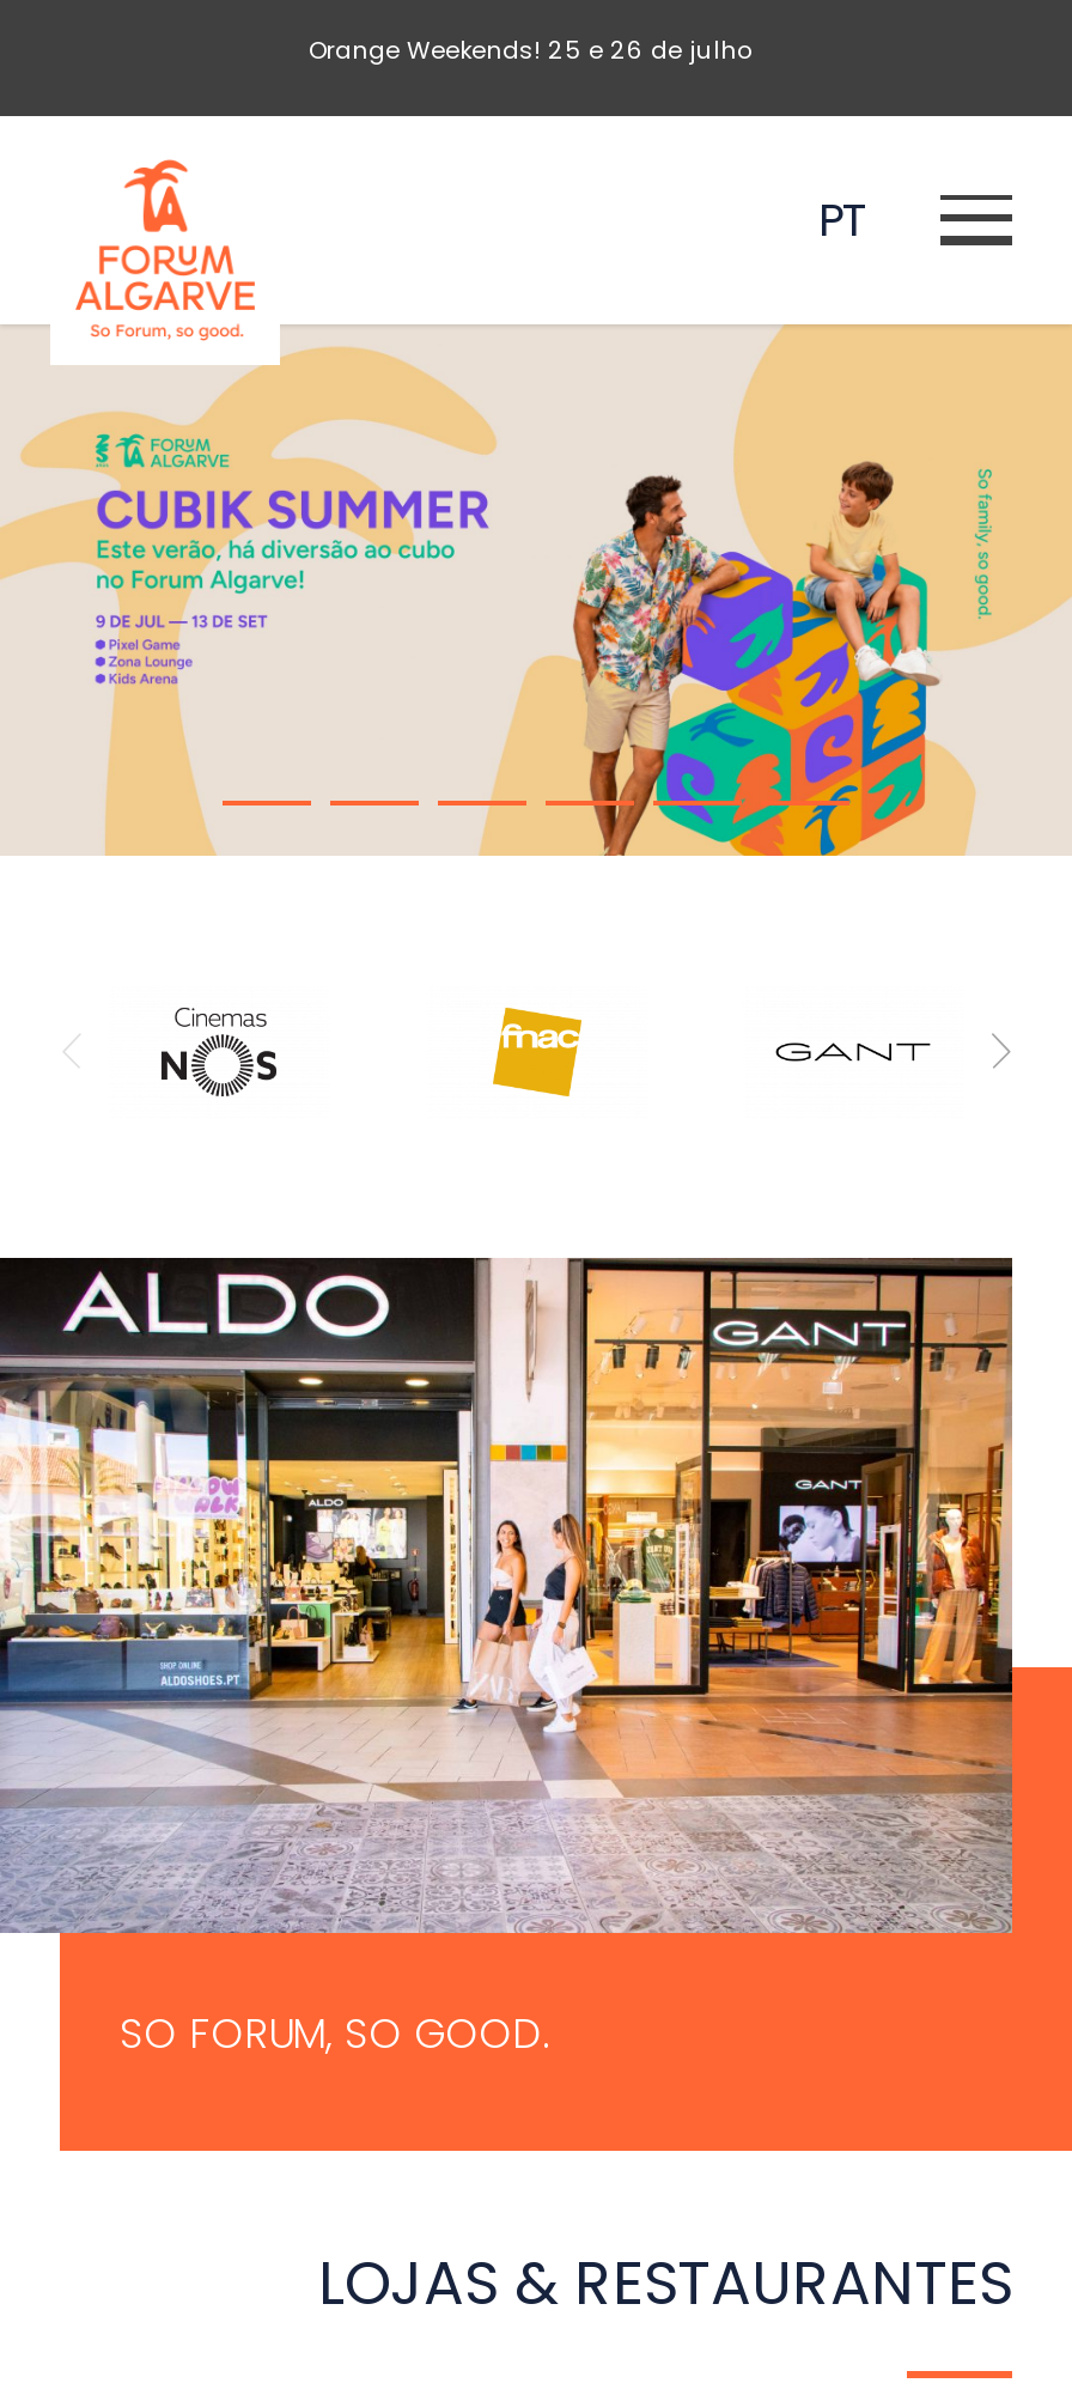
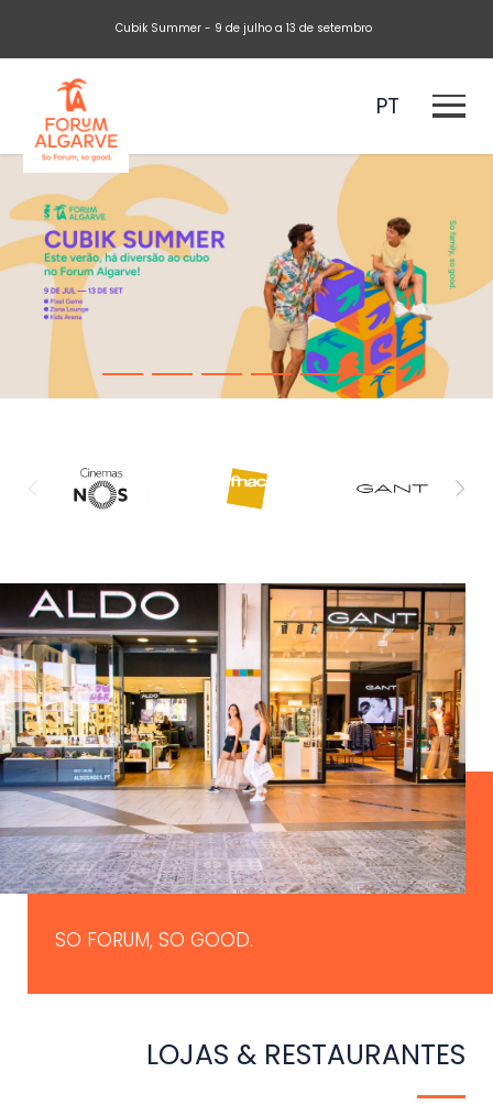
- Orange Weekends! 25 e 26 de julho
+ Cubik Summer - 9 de julho a 13 de setembro
